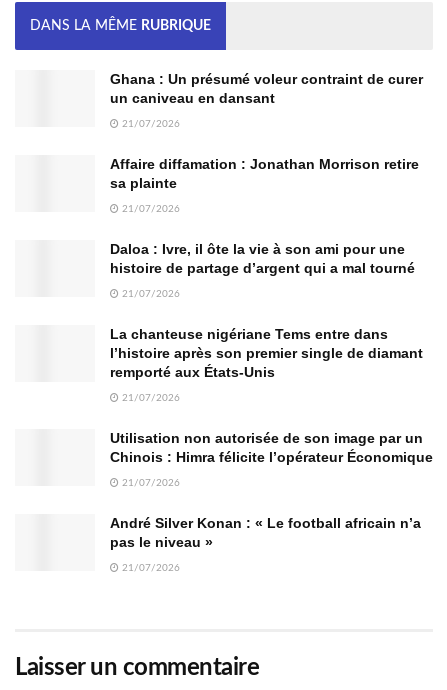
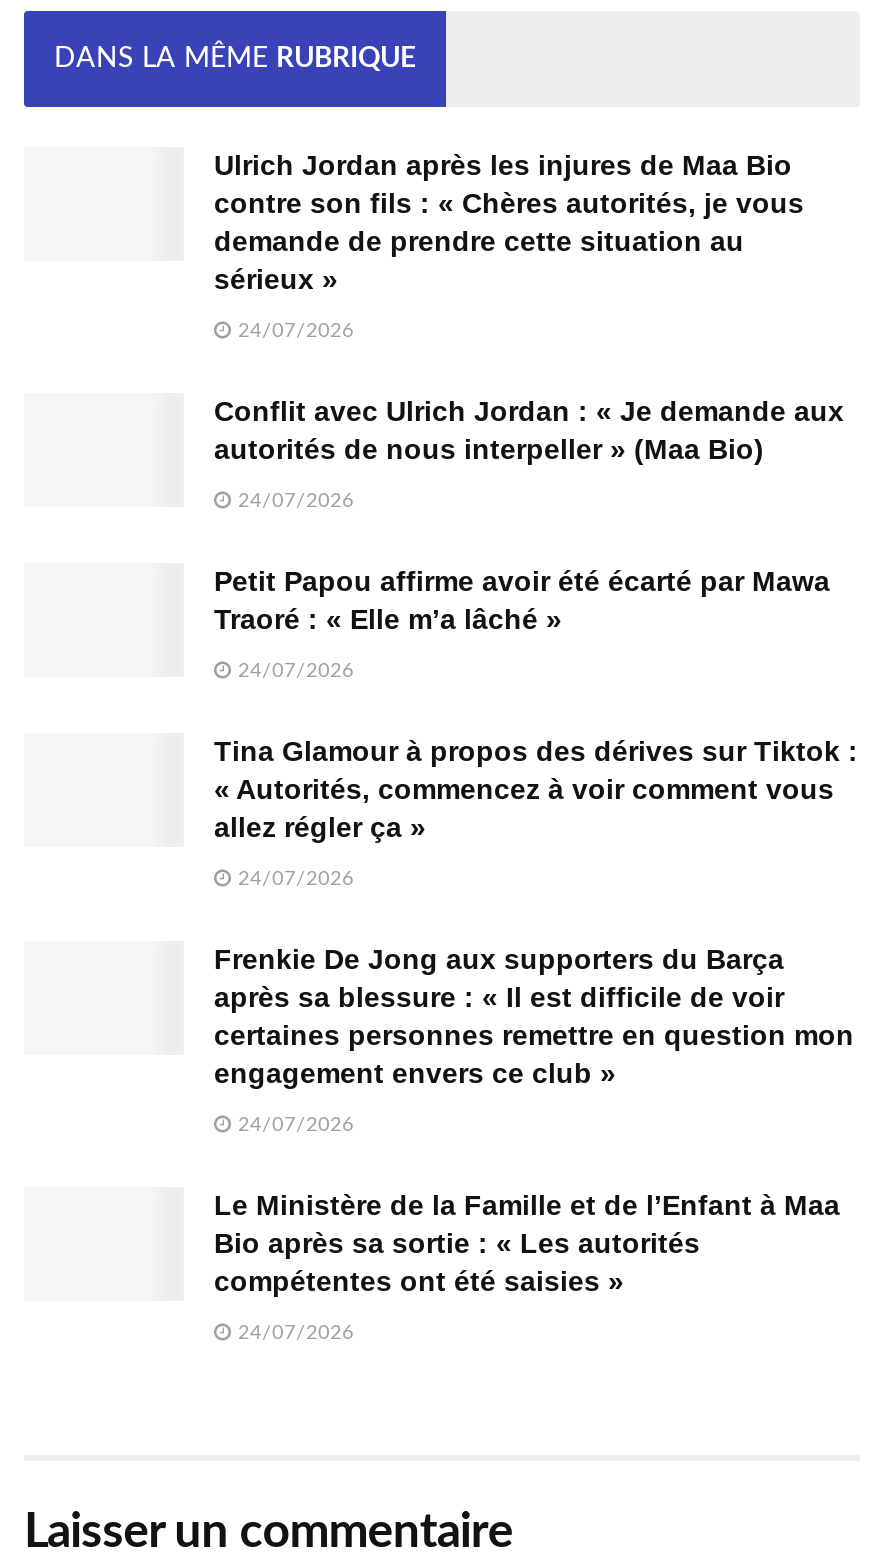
- Ghana : Un présumé voleur contraint de curer
- un caniveau en dansant
+ Ulrich Jordan après les injures de Maa Bio
+ contre son fils : « Chères autorités, je vous
+ demande de prendre cette situation au
+ sérieux »

- 21/07/2026
+ 24/07/2026

- Affaire diffamation : Jonathan Morrison retire
- sa plainte
+ Conflit avec Ulrich Jordan : « Je demande aux
+ autorités de nous interpeller » (Maa Bio)

- 21/07/2026
+ 24/07/2026

- Daloa : Ivre, il ôte la vie à son ami pour une
- histoire de partage d’argent qui a mal tourné
+ Petit Papou affirme avoir été écarté par Mawa
+ Traoré : « Elle m’a lâché »

- 21/07/2026
+ 24/07/2026

- La chanteuse nigériane Tems entre dans
- l’histoire après son premier single de diamant
- remporté aux États-Unis
+ Tina Glamour à propos des dérives sur Tiktok :
+ « Autorités, commencez à voir comment vous
+ allez régler ça »

- 21/07/2026
+ 24/07/2026

- Utilisation non autorisée de son image par un
- Chinois : Himra félicite l’opérateur Économique
+ Frenkie De Jong aux supporters du Barça
+ après sa blessure : « Il est difficile de voir
+ certaines personnes remettre en question mon
+ engagement envers ce club »

- 21/07/2026
+ 24/07/2026

- André Silver Konan : « Le football africain n’a
- pas le niveau »
+ Le Ministère de la Famille et de l’Enfant à Maa
+ Bio après sa sortie : « Les autorités
+ compétentes ont été saisies »

- 21/07/2026
+ 24/07/2026
